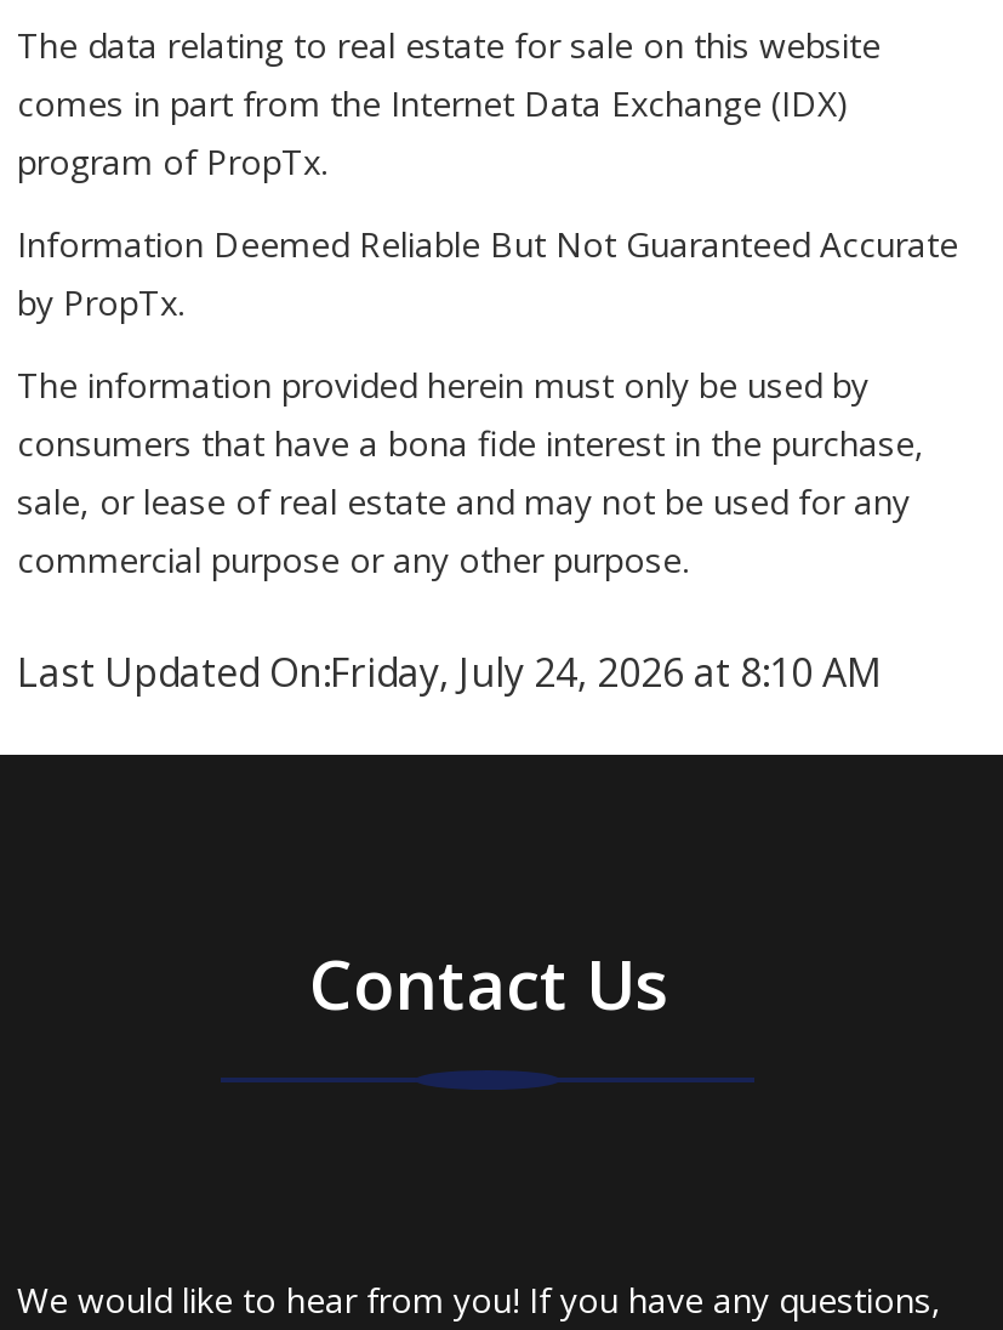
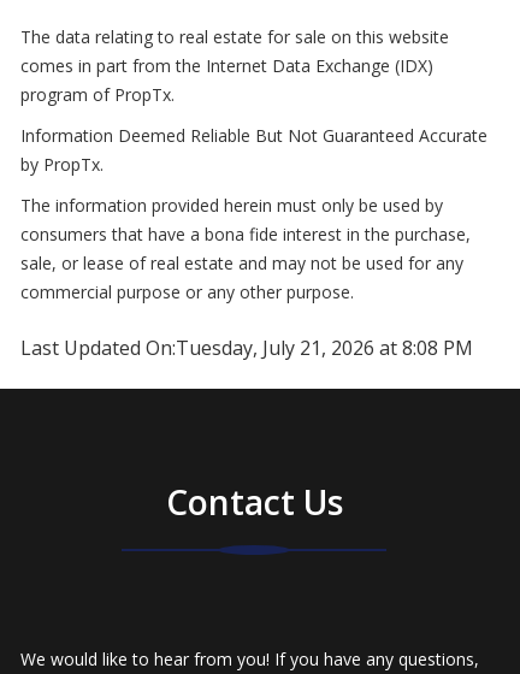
- Last Updated On:Friday, July 24, 2026 at 8:10 AM
+ Last Updated On:Tuesday, July 21, 2026 at 8:08 PM
